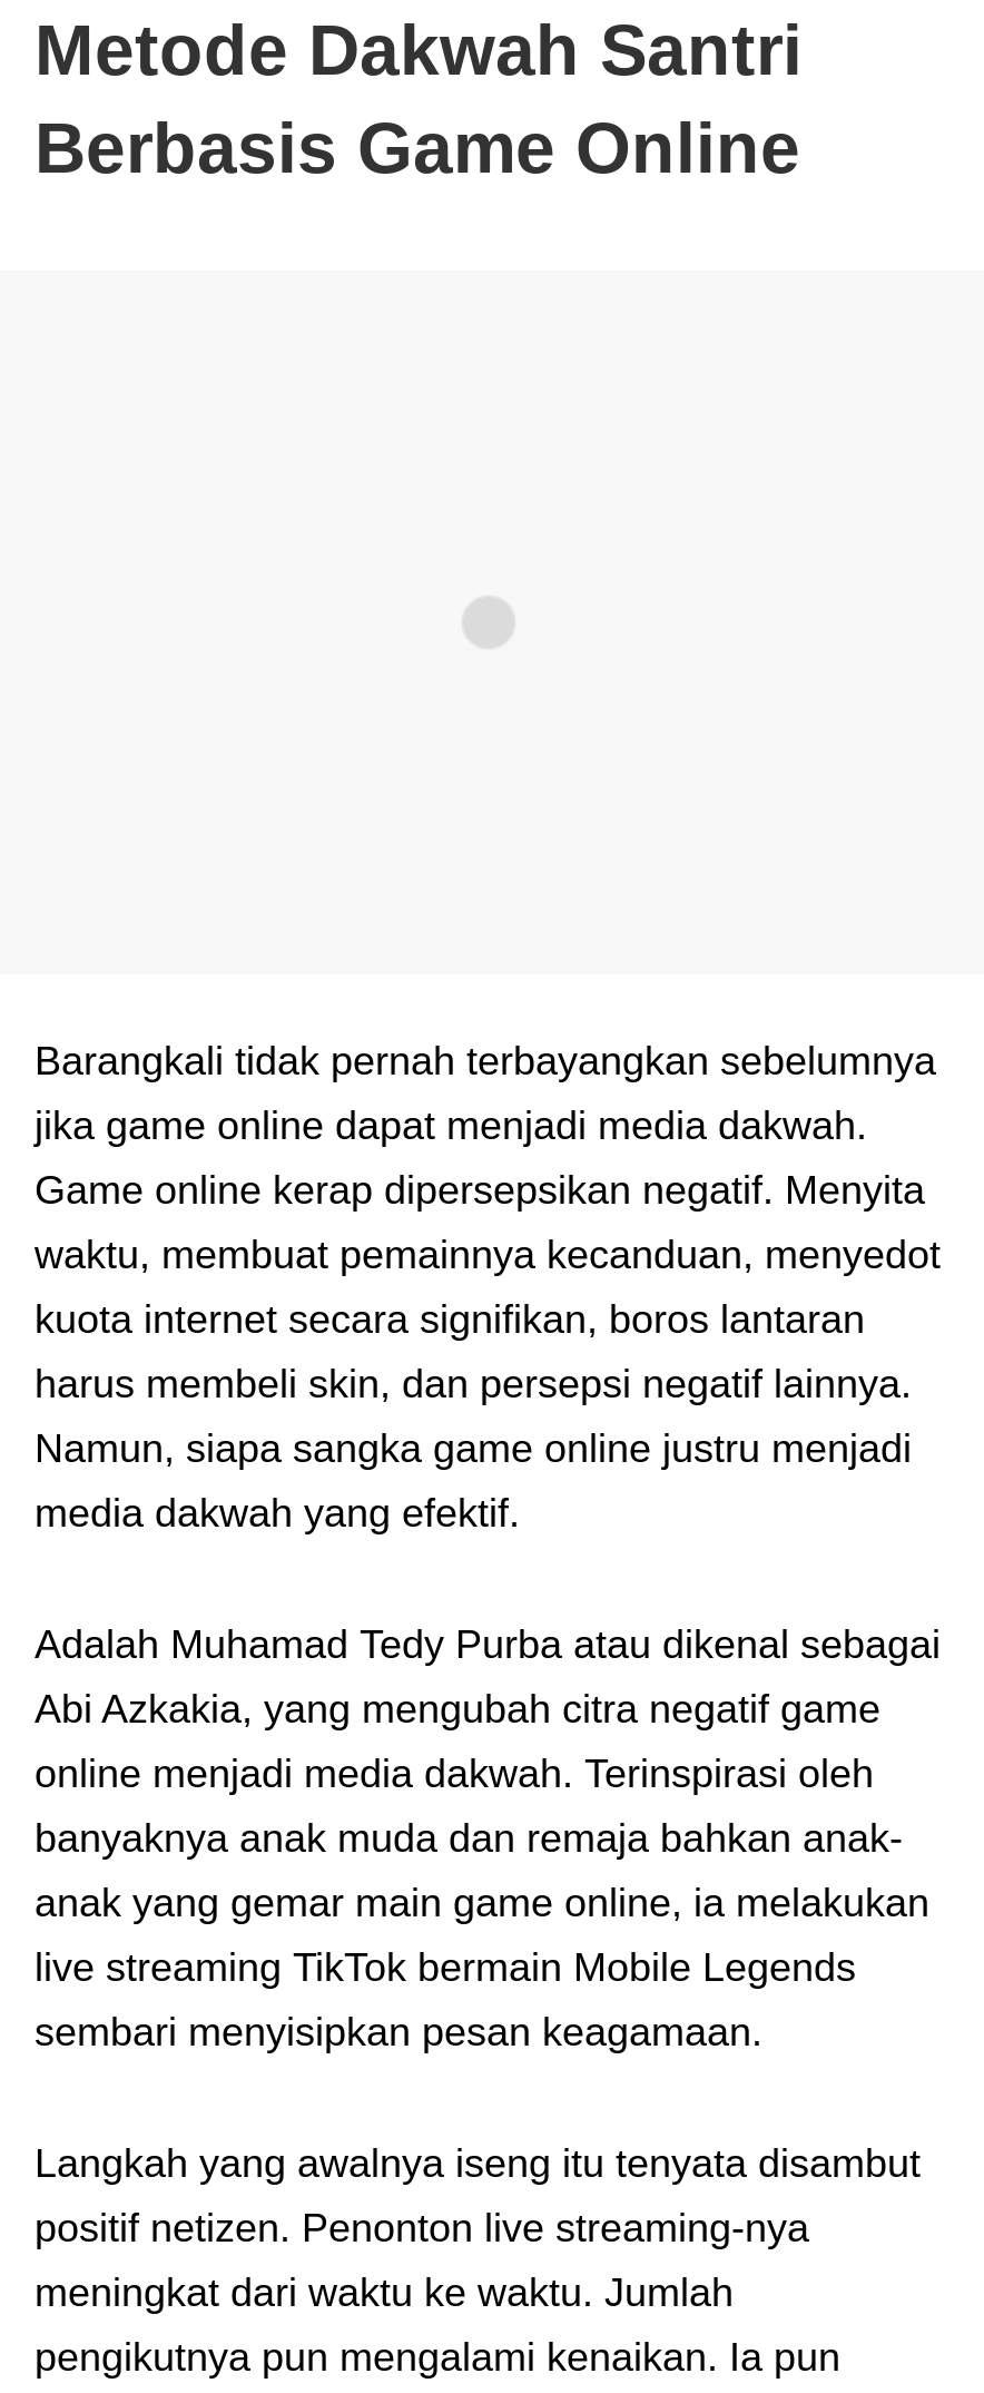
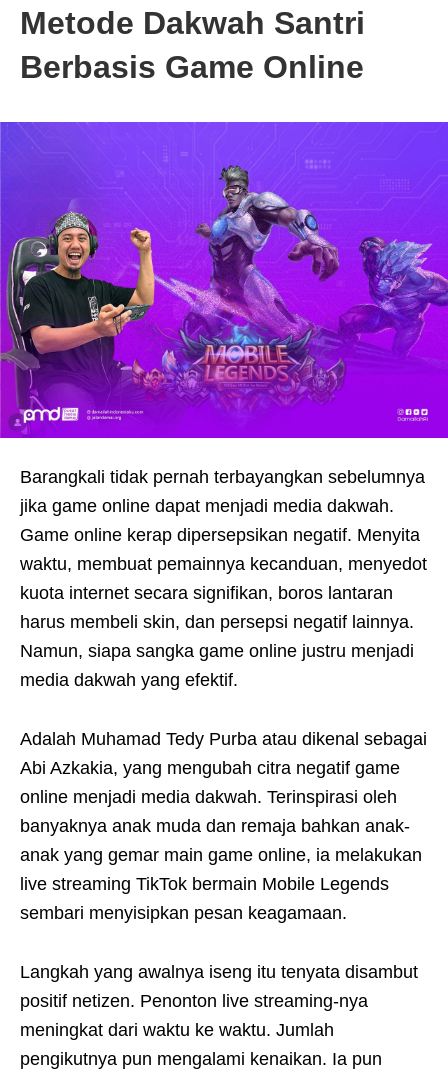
+ [image]
